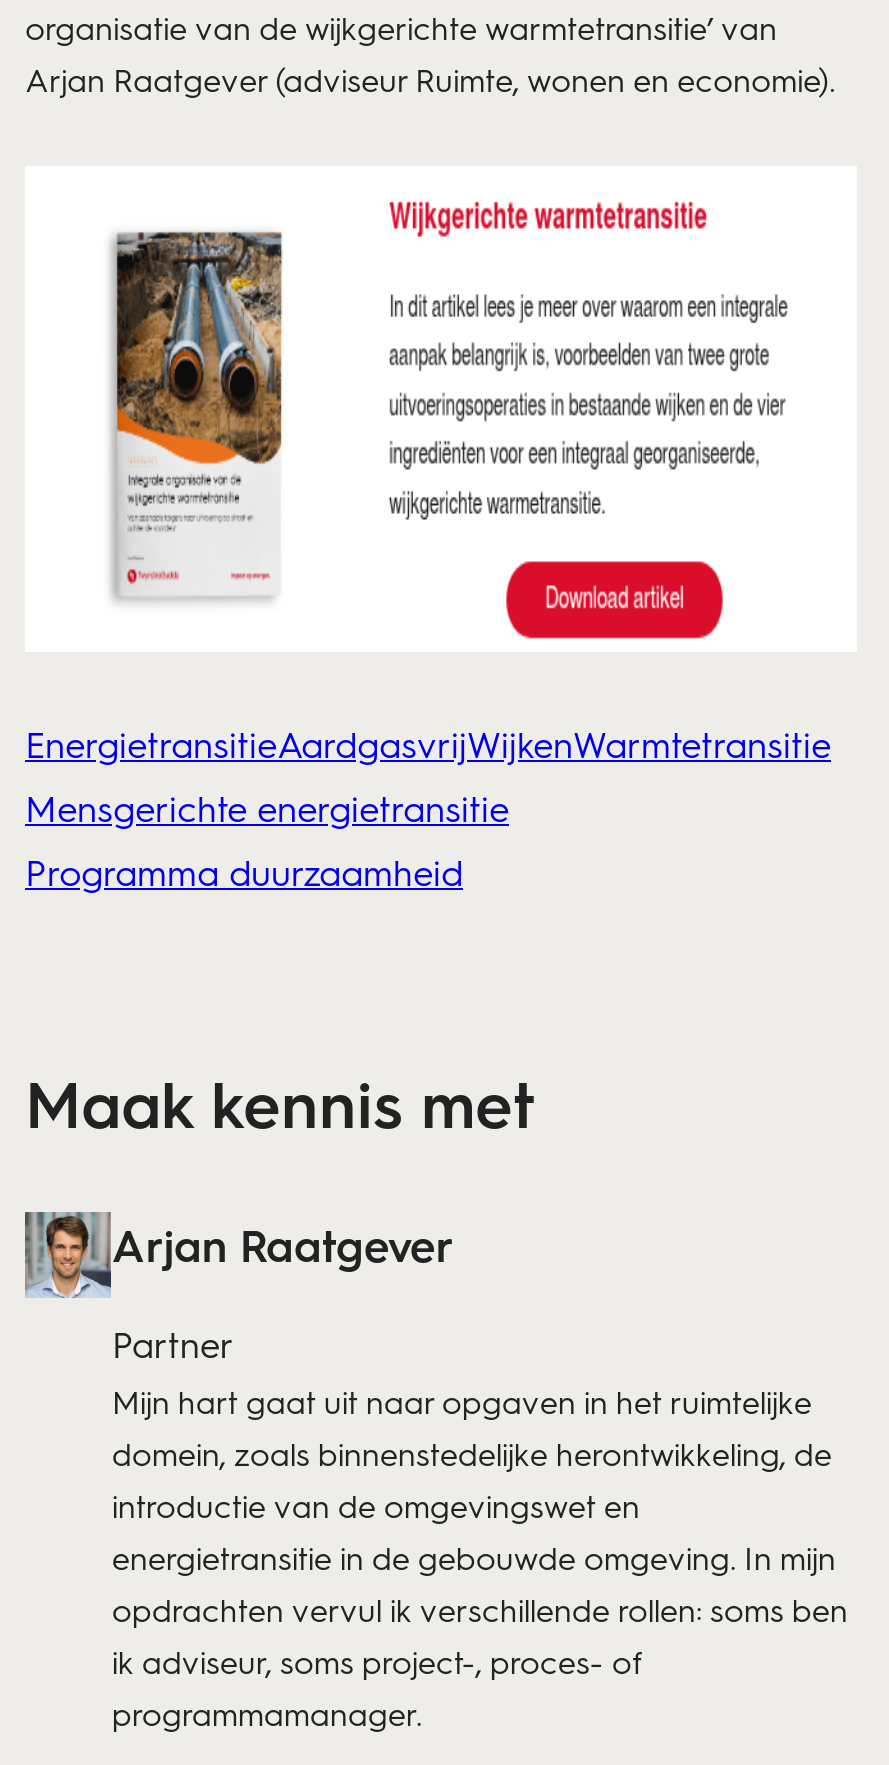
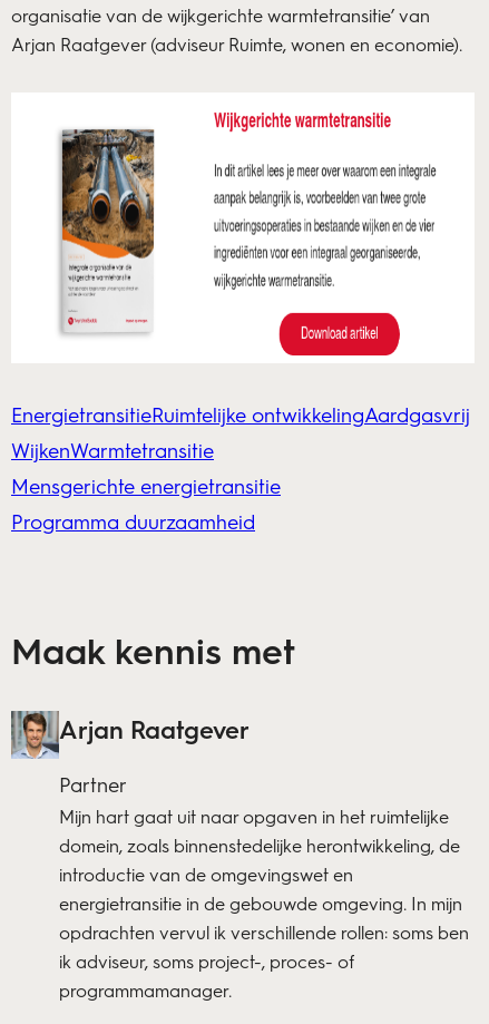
- EnergietransitieAardgasvrijWijkenWarmtetransitie
+ EnergietransitieRuimtelijke ontwikkelingAardgasvrij
+ WijkenWarmtetransitie
